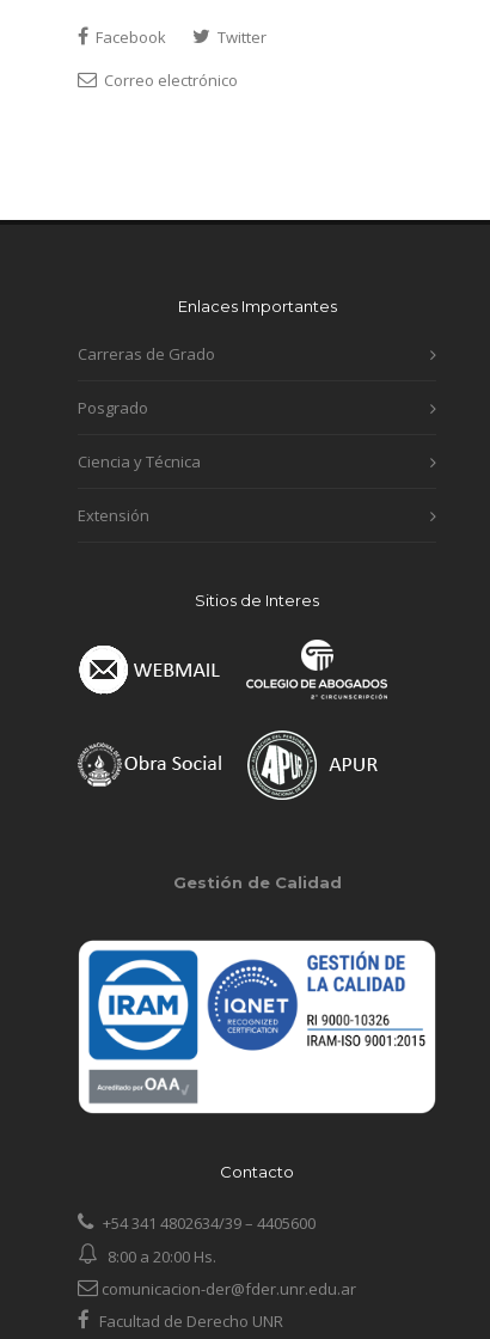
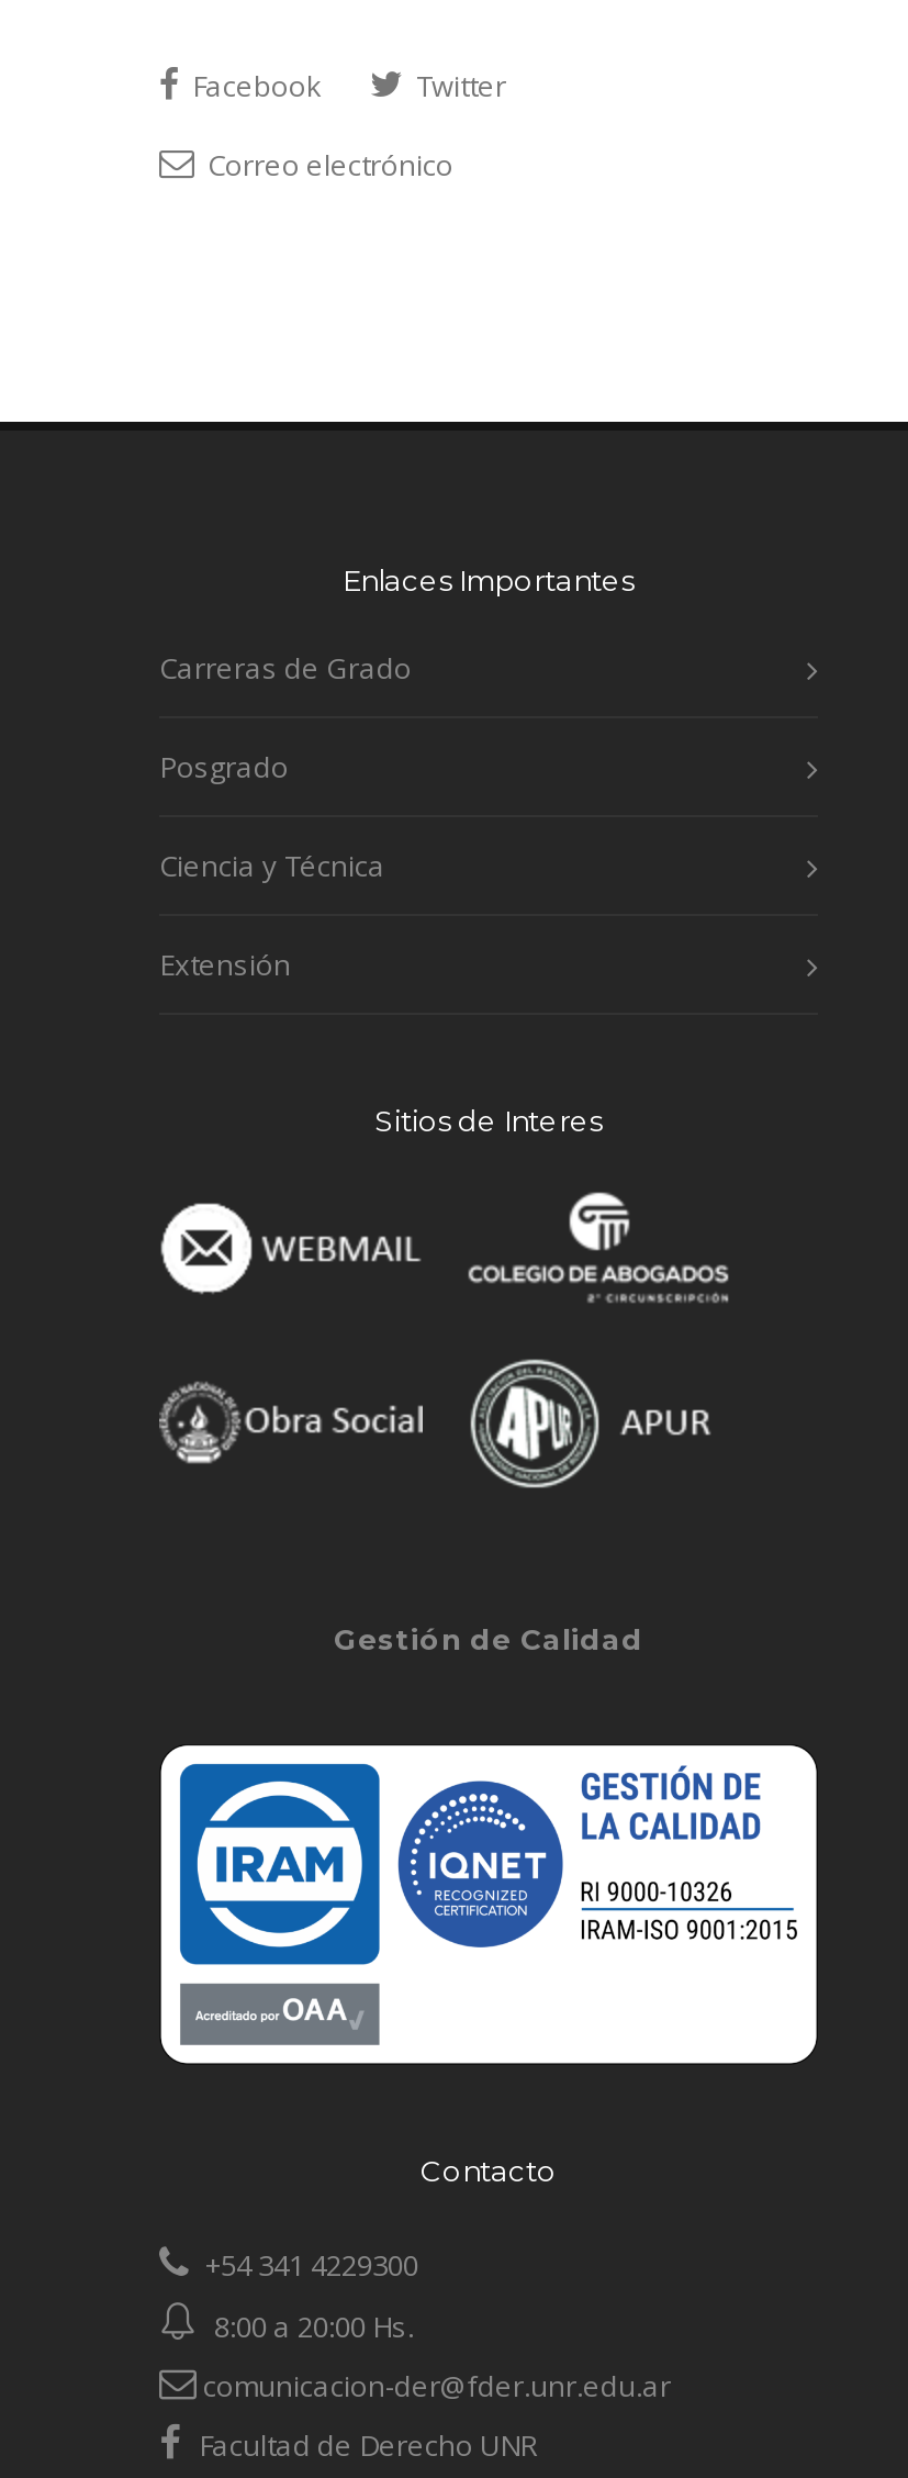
- +54 341 4802634/39 – 4405600
+ +54 341 4229300
